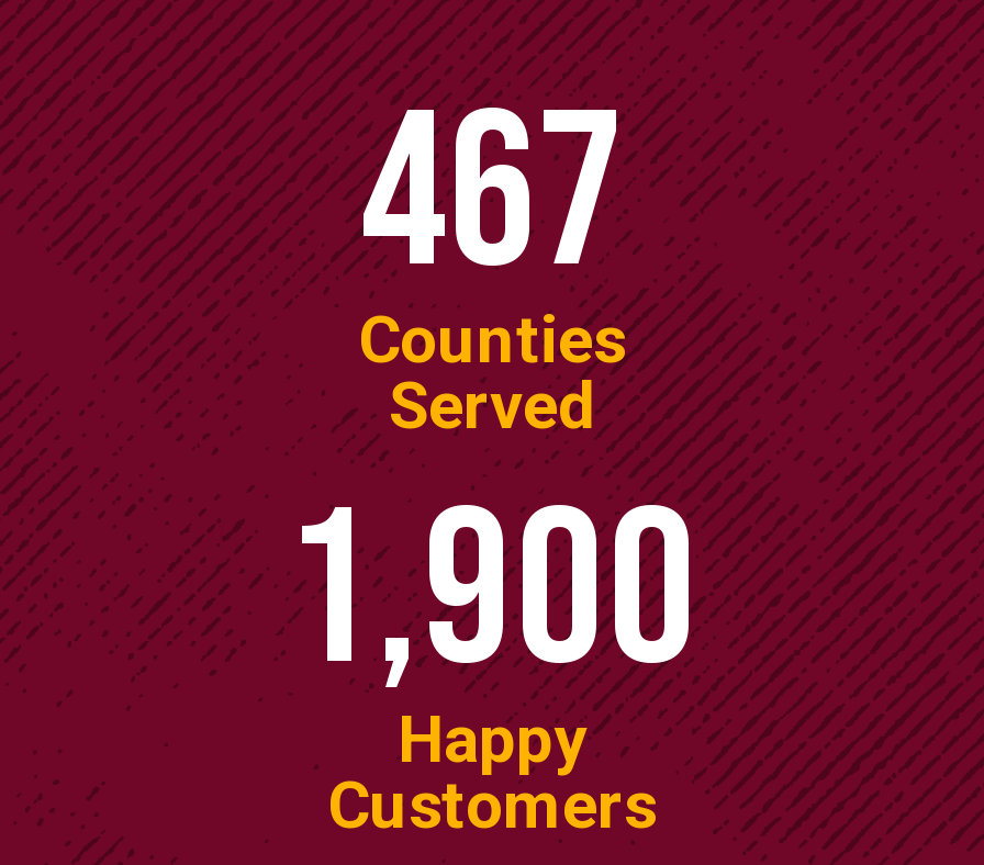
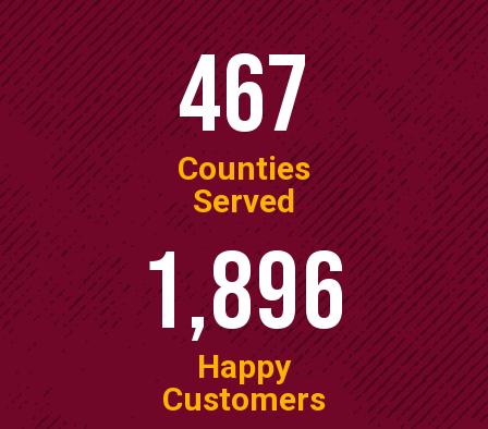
- 1,900
+ 1,896
